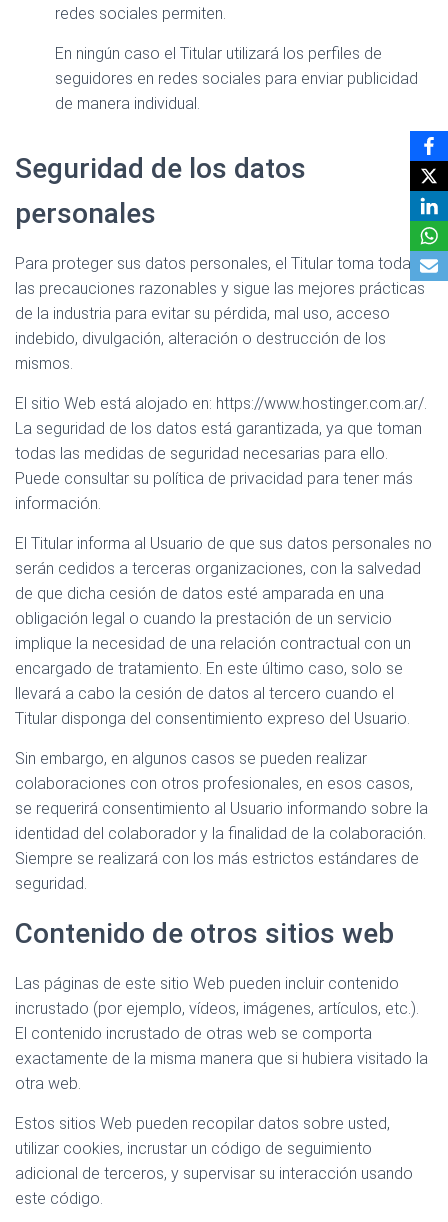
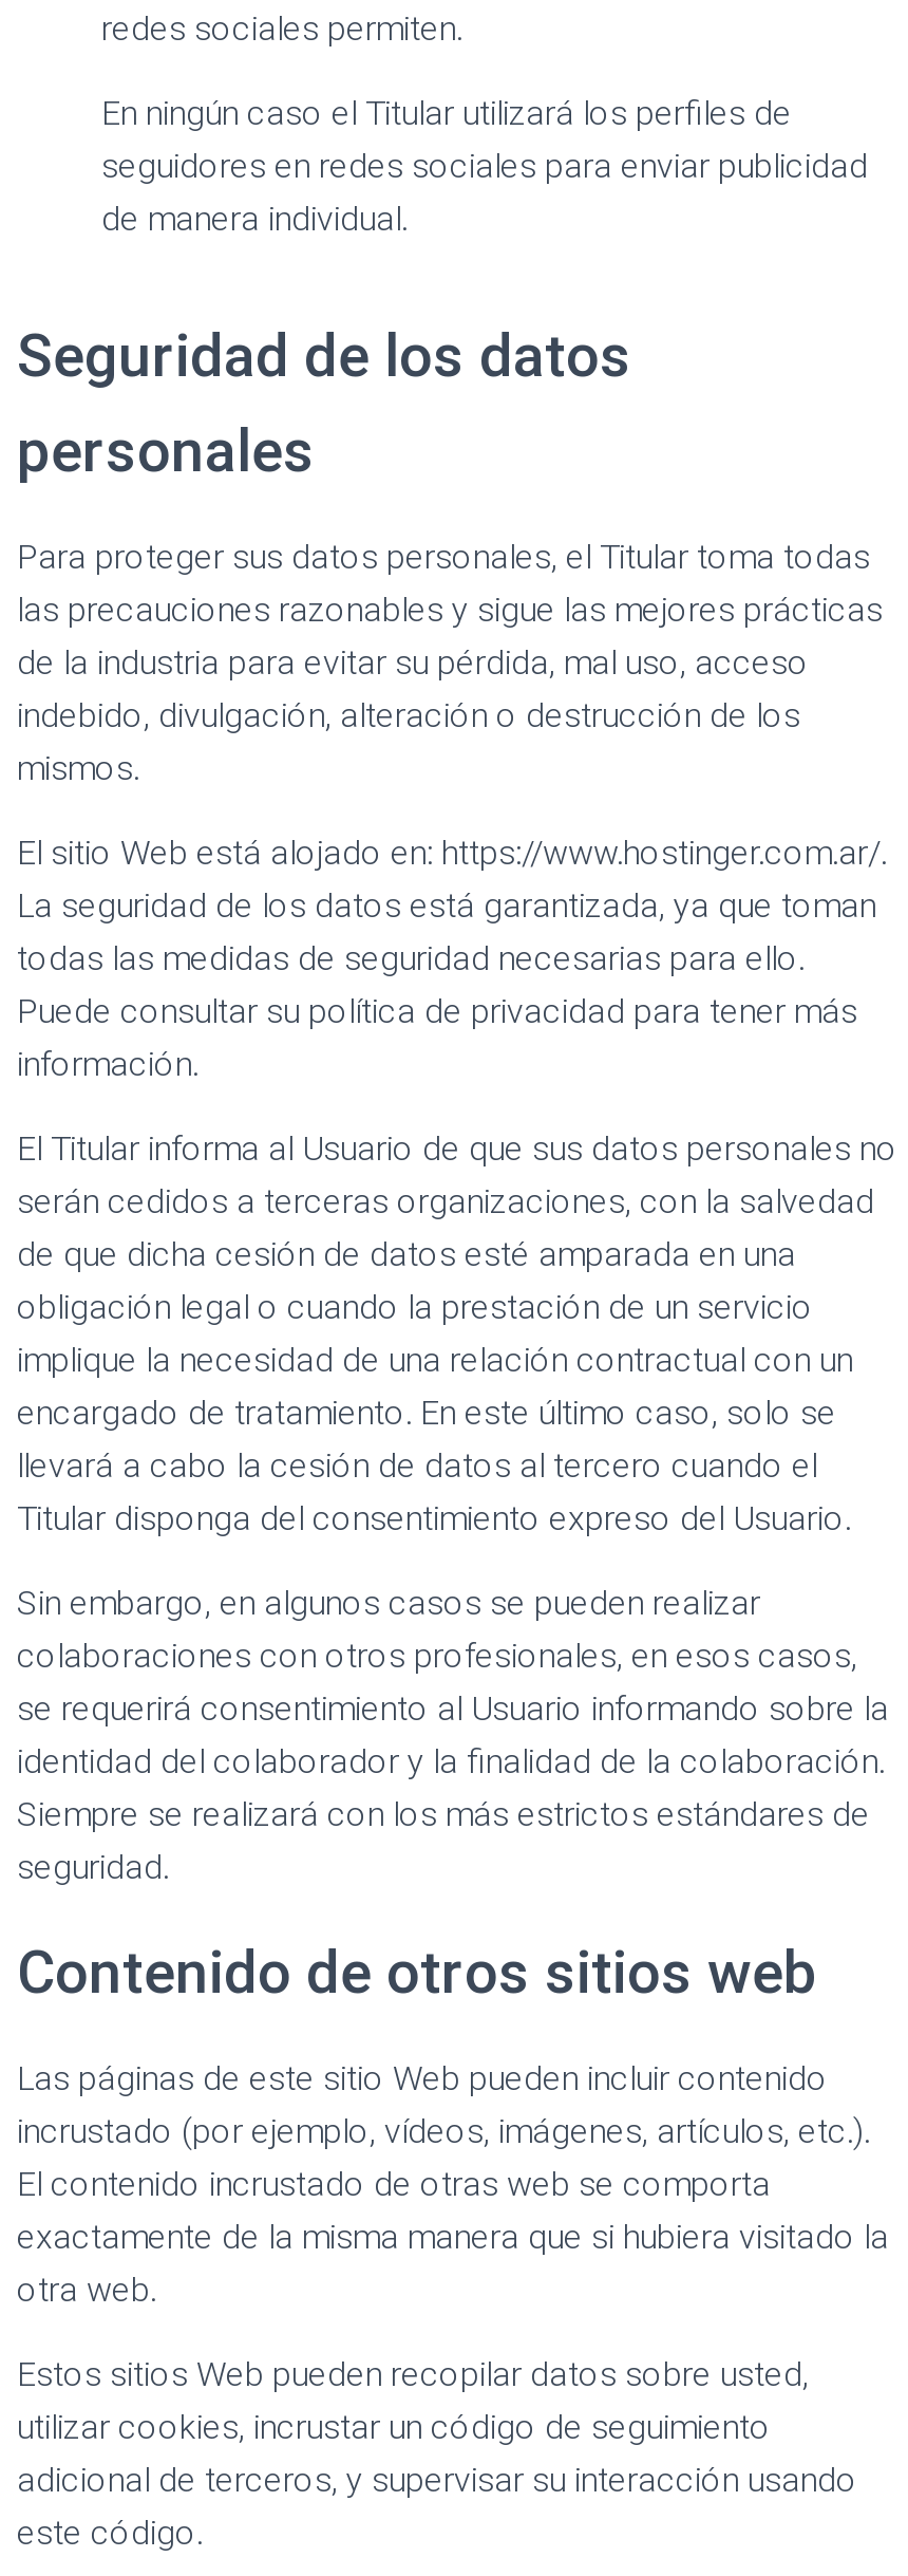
- [image]
